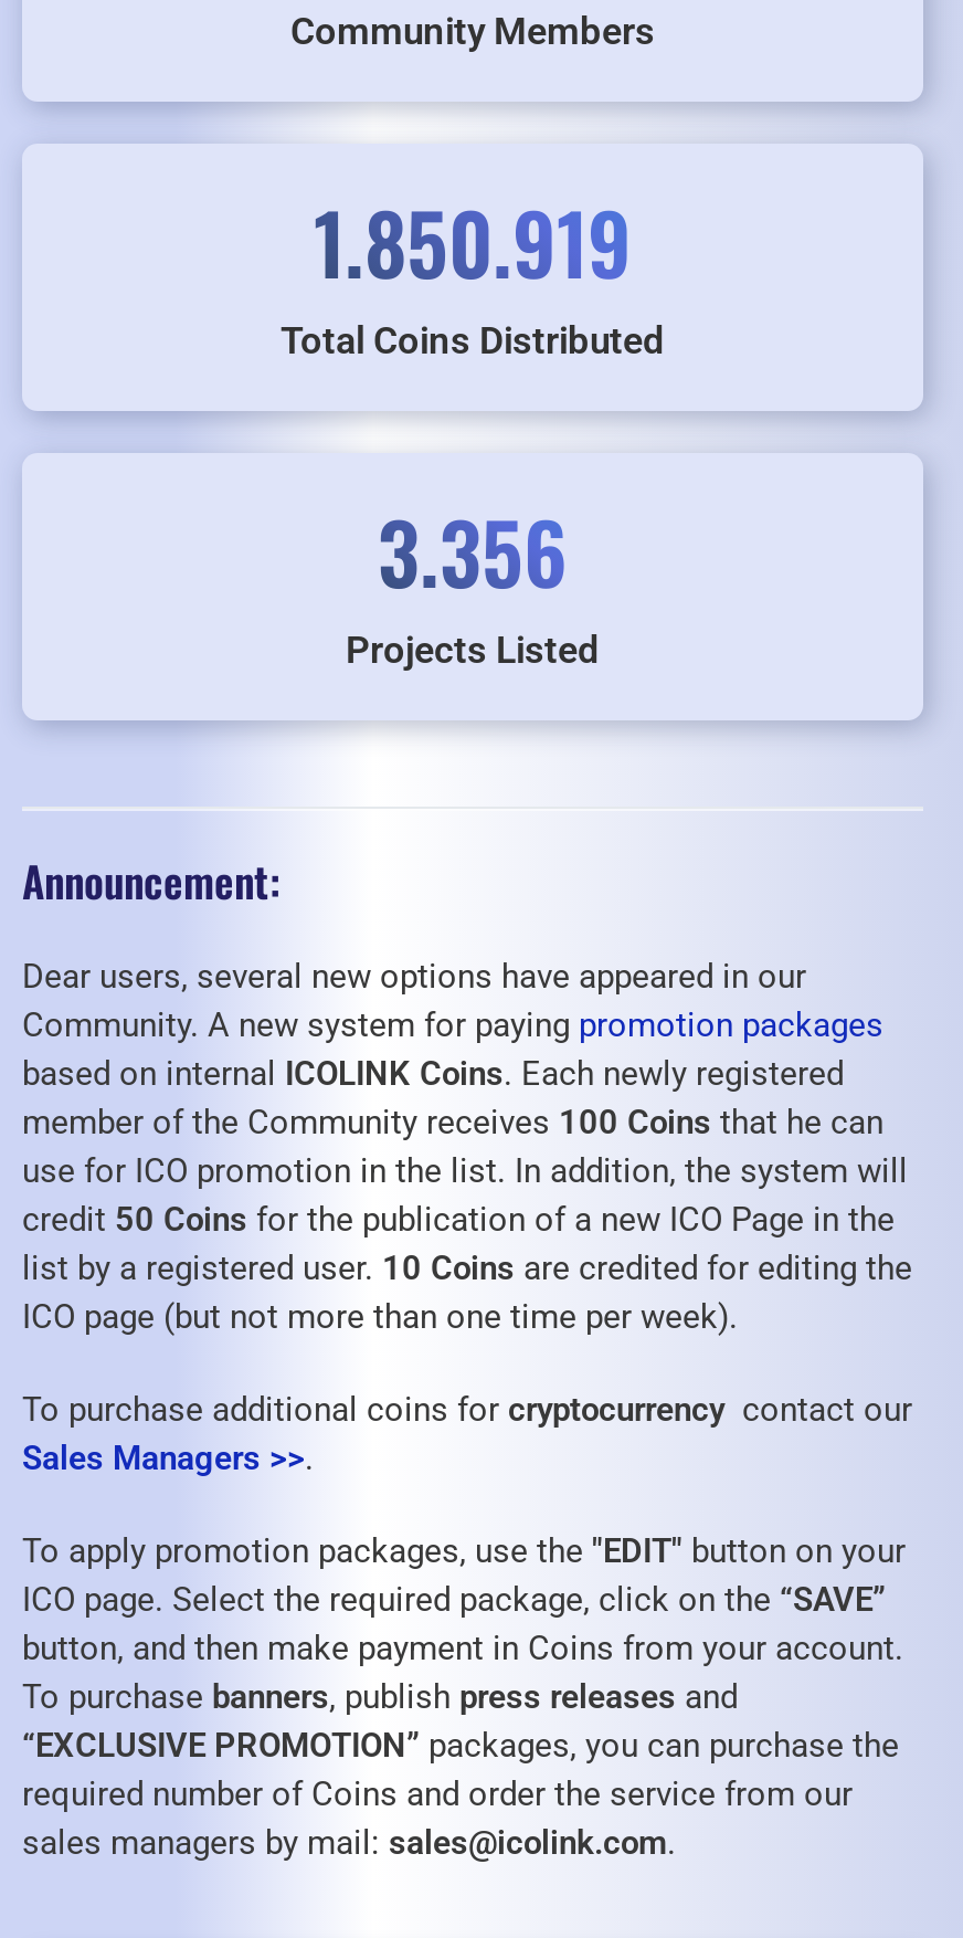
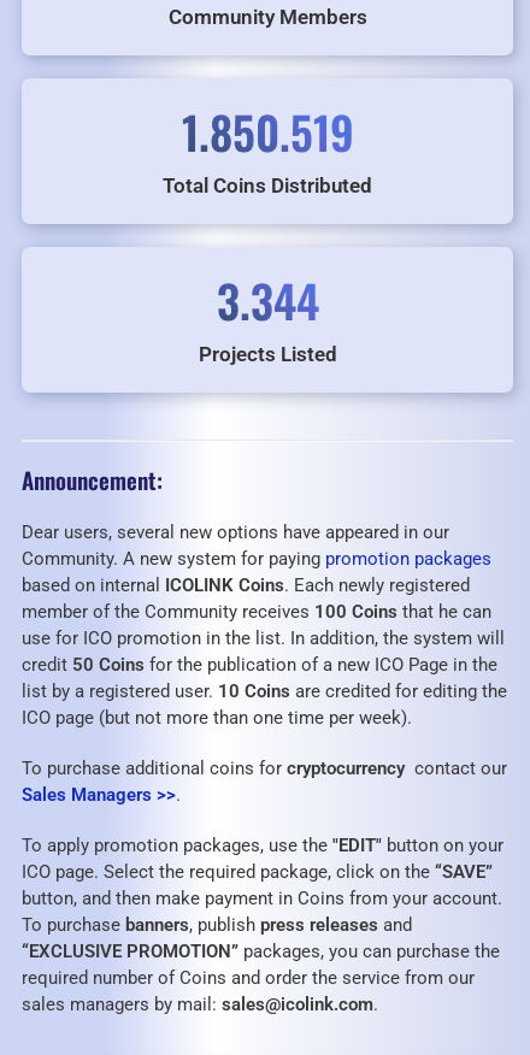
- 1.850.919
+ 1.850.519

- 3.356
+ 3.344
